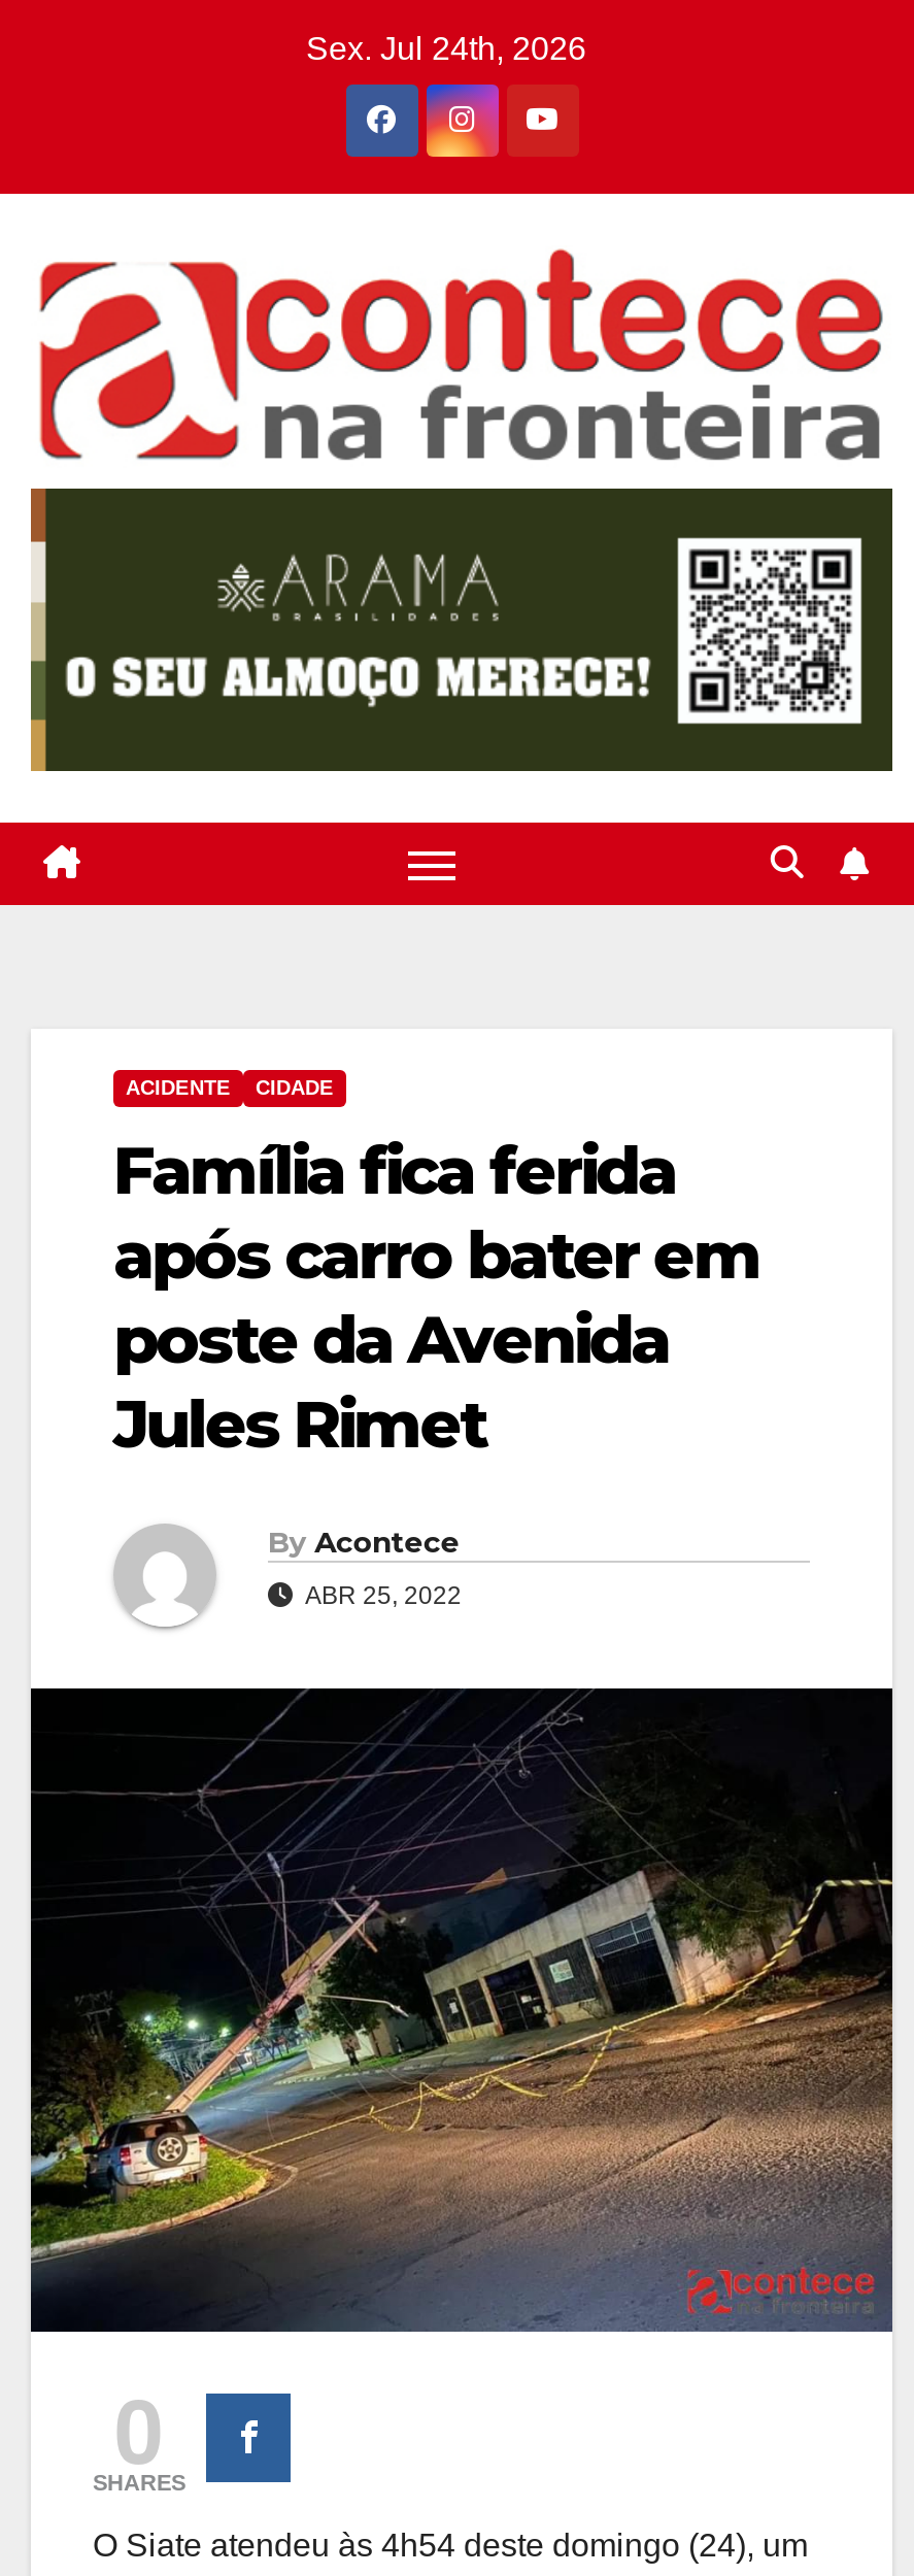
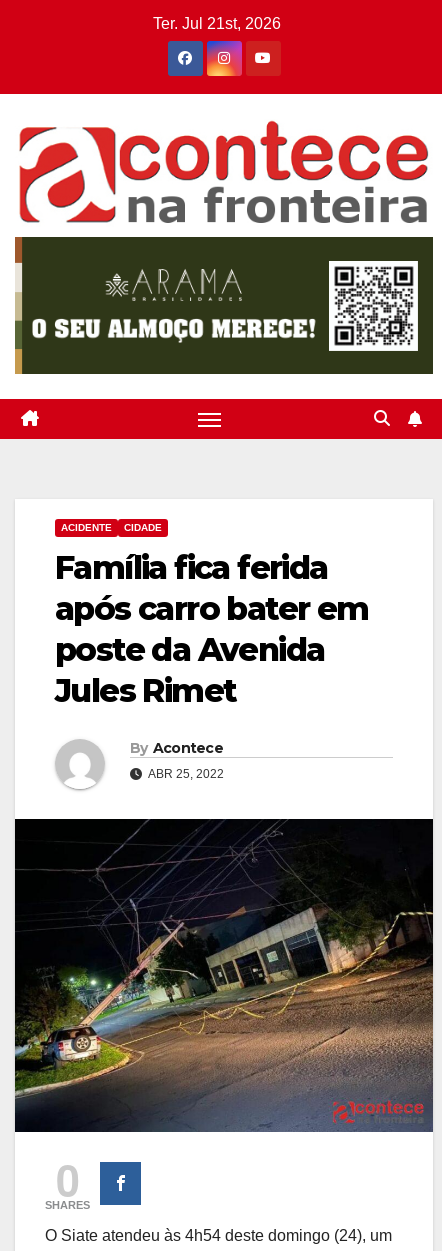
- Sex. Jul 24th, 2026
+ Ter. Jul 21st, 2026
